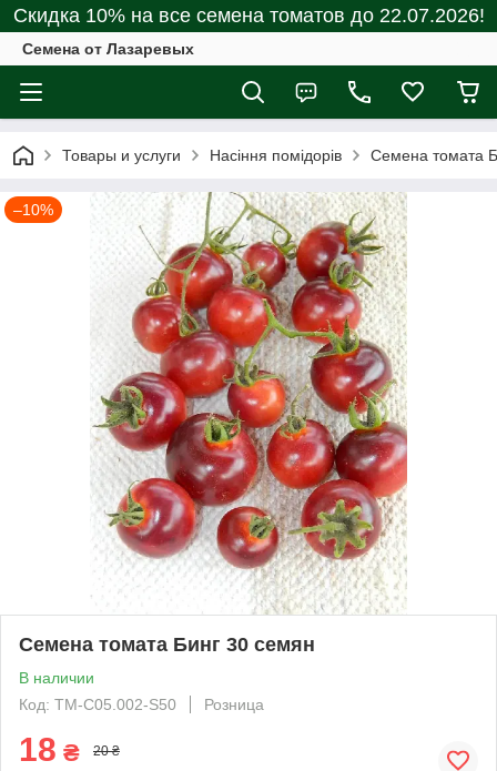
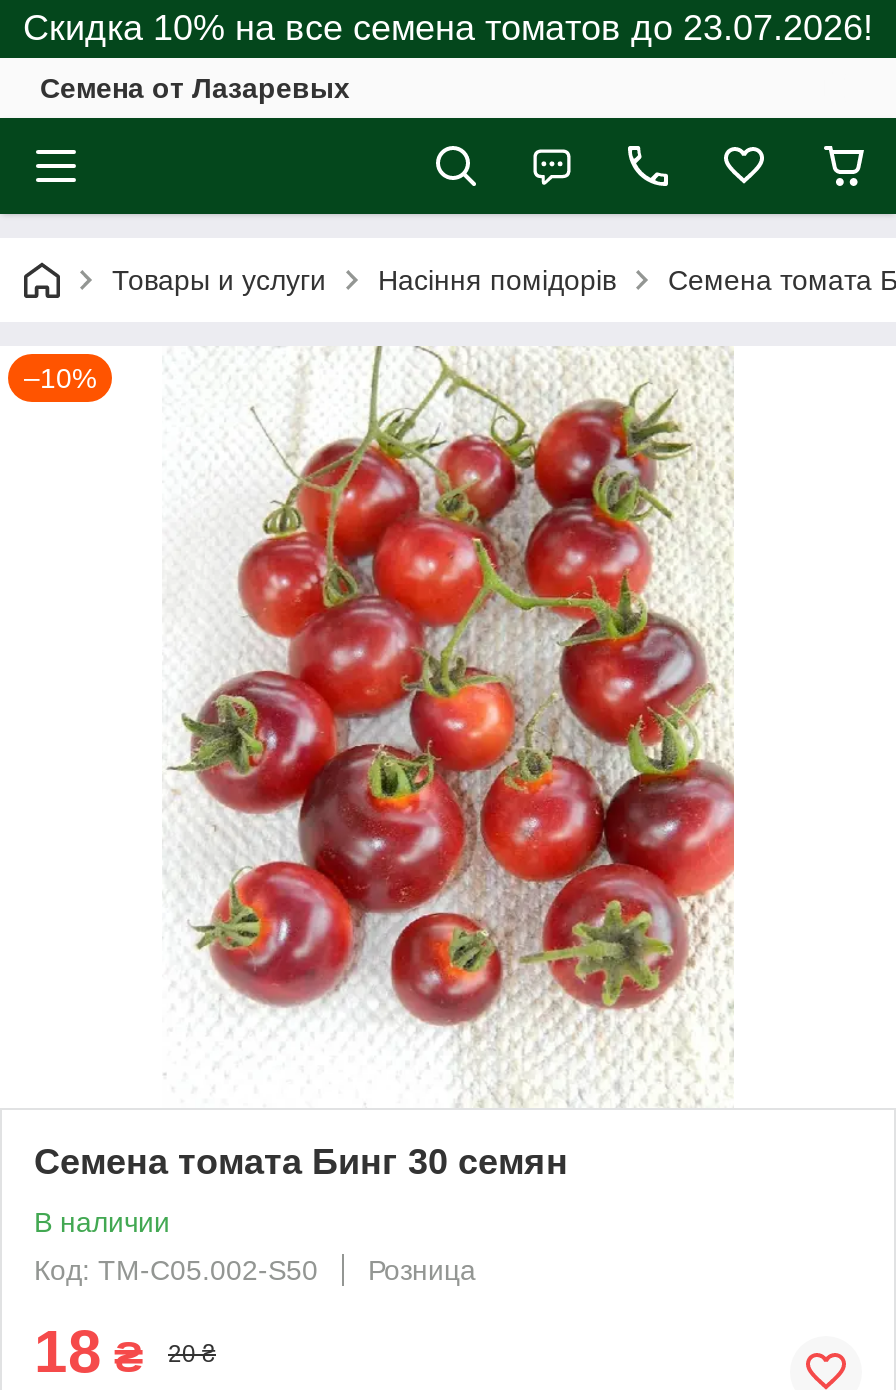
- Скидка 10% на все семена томатов до 22.07.2026!
+ Скидка 10% на все семена томатов до 23.07.2026!
